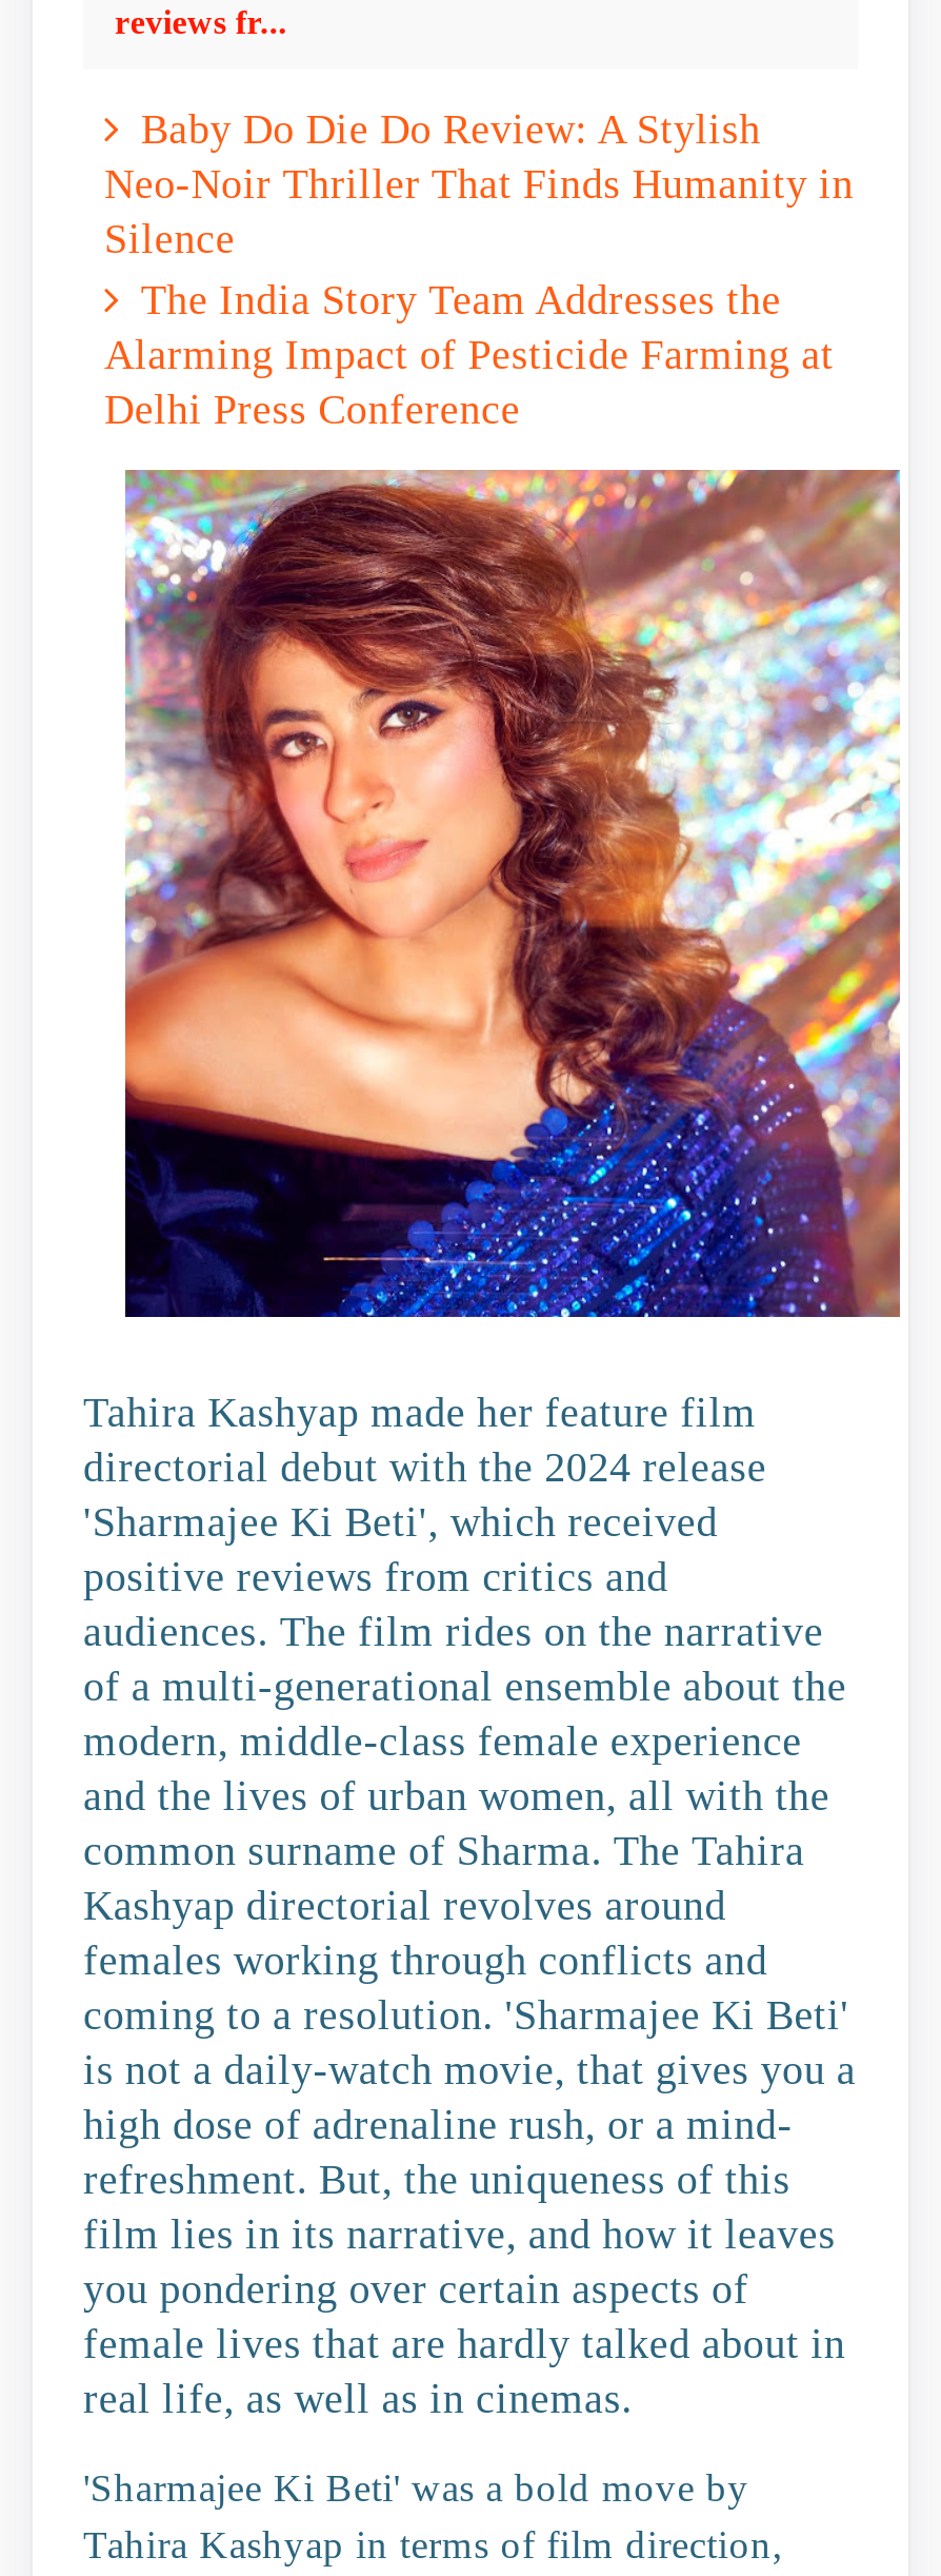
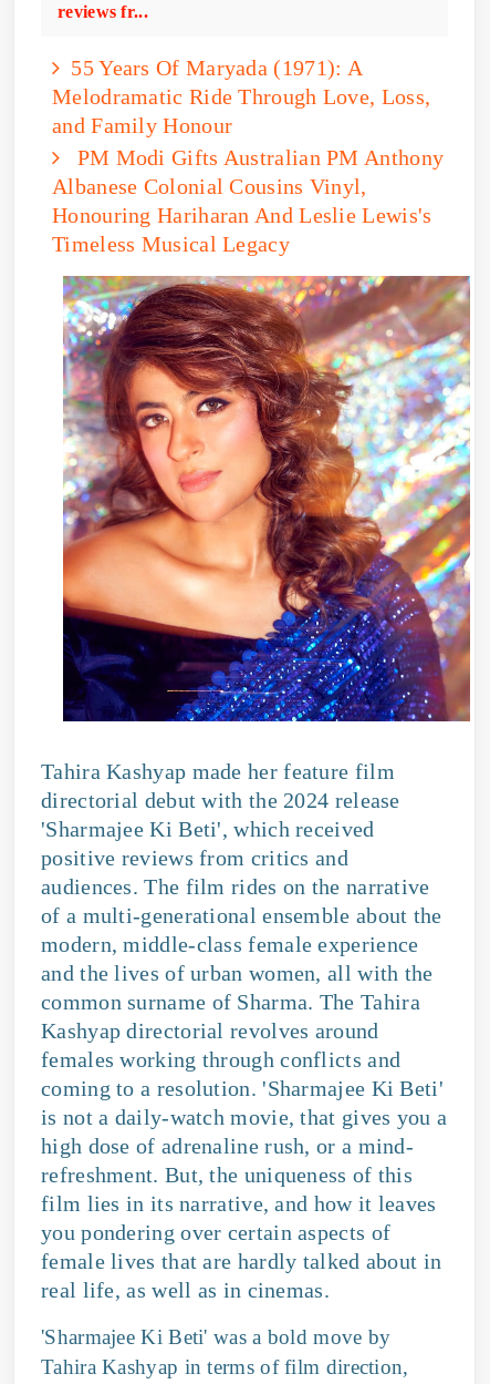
- Baby Do Die Do Review: A Stylish
- Neo-Noir Thriller That Finds Humanity in
- Silence
- The India Story Team Addresses the
- Alarming Impact of Pesticide Farming at
- Delhi Press Conference
+ 55 Years Of Maryada (1971): A
+ Melodramatic Ride Through Love, Loss,
+ and Family Honour
+ PM Modi Gifts Australian PM Anthony
+ Albanese Colonial Cousins Vinyl,
+ Honouring Hariharan And Leslie Lewis's
+ Timeless Musical Legacy
